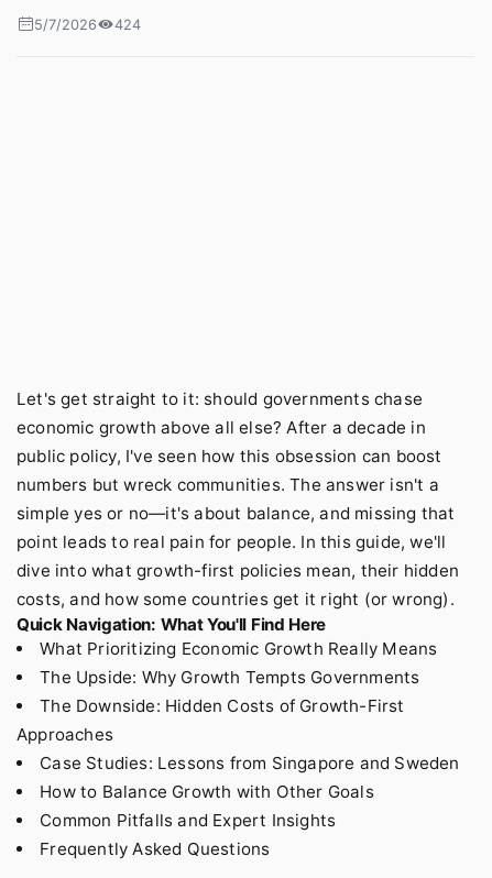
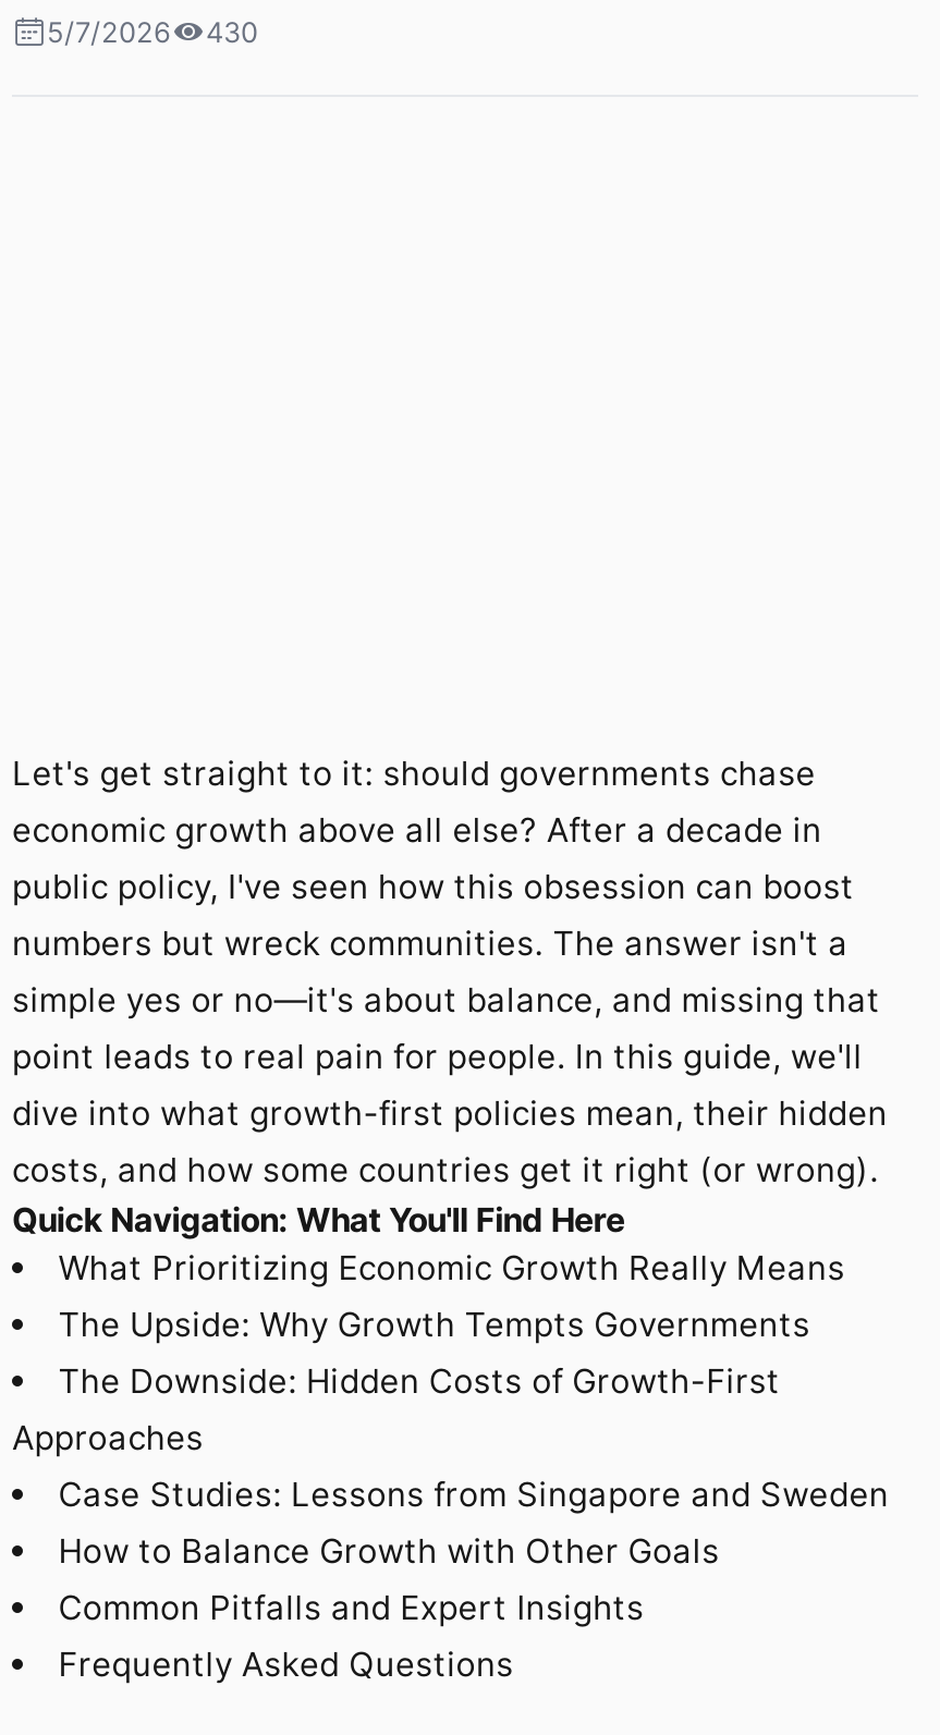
- 5/7/2026 424
+ 5/7/2026 430
